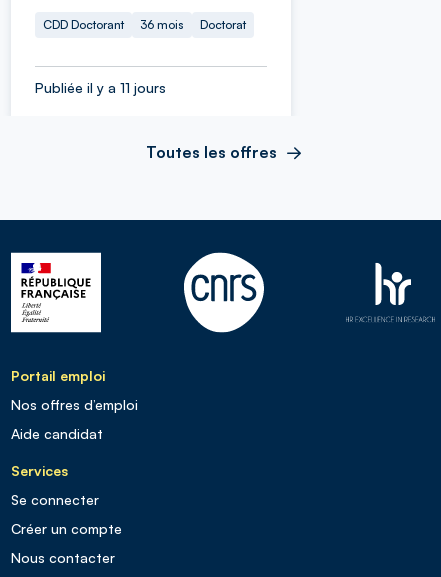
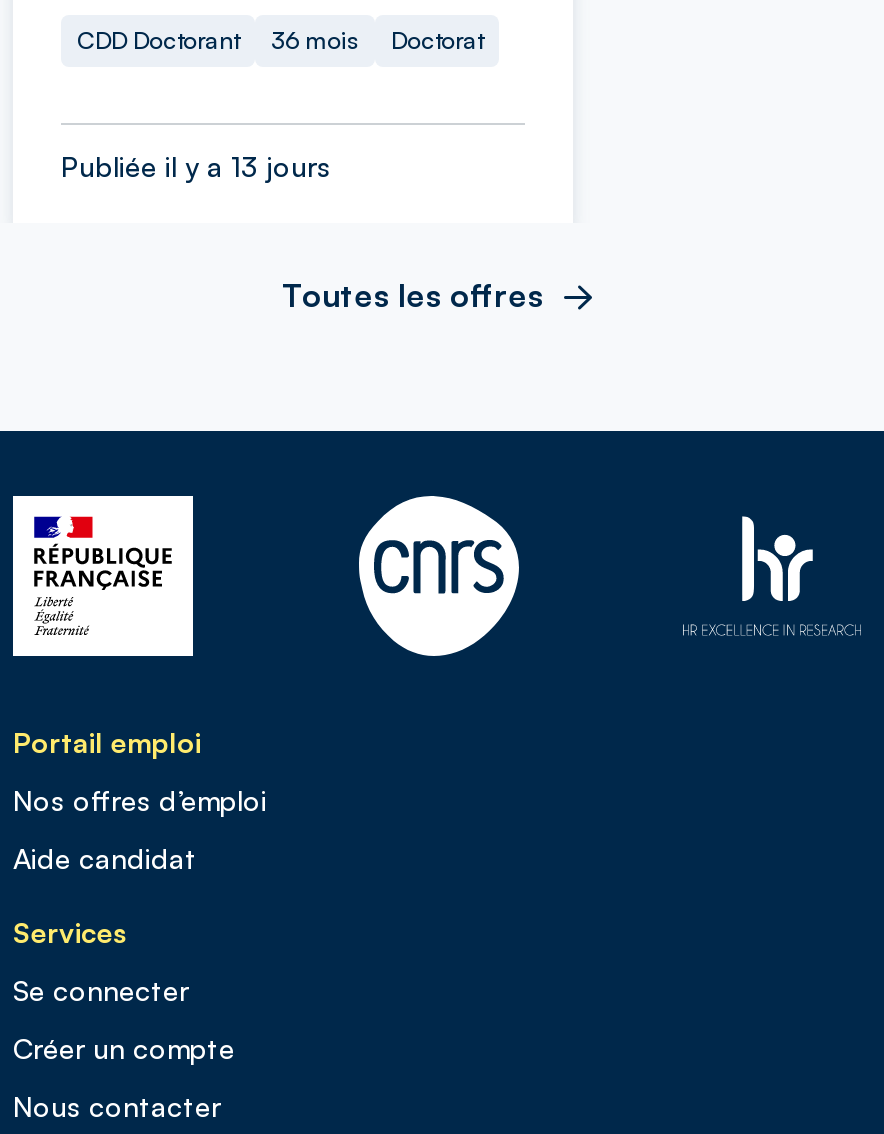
- Publiée il y a 11 jours
+ Publiée il y a 13 jours
